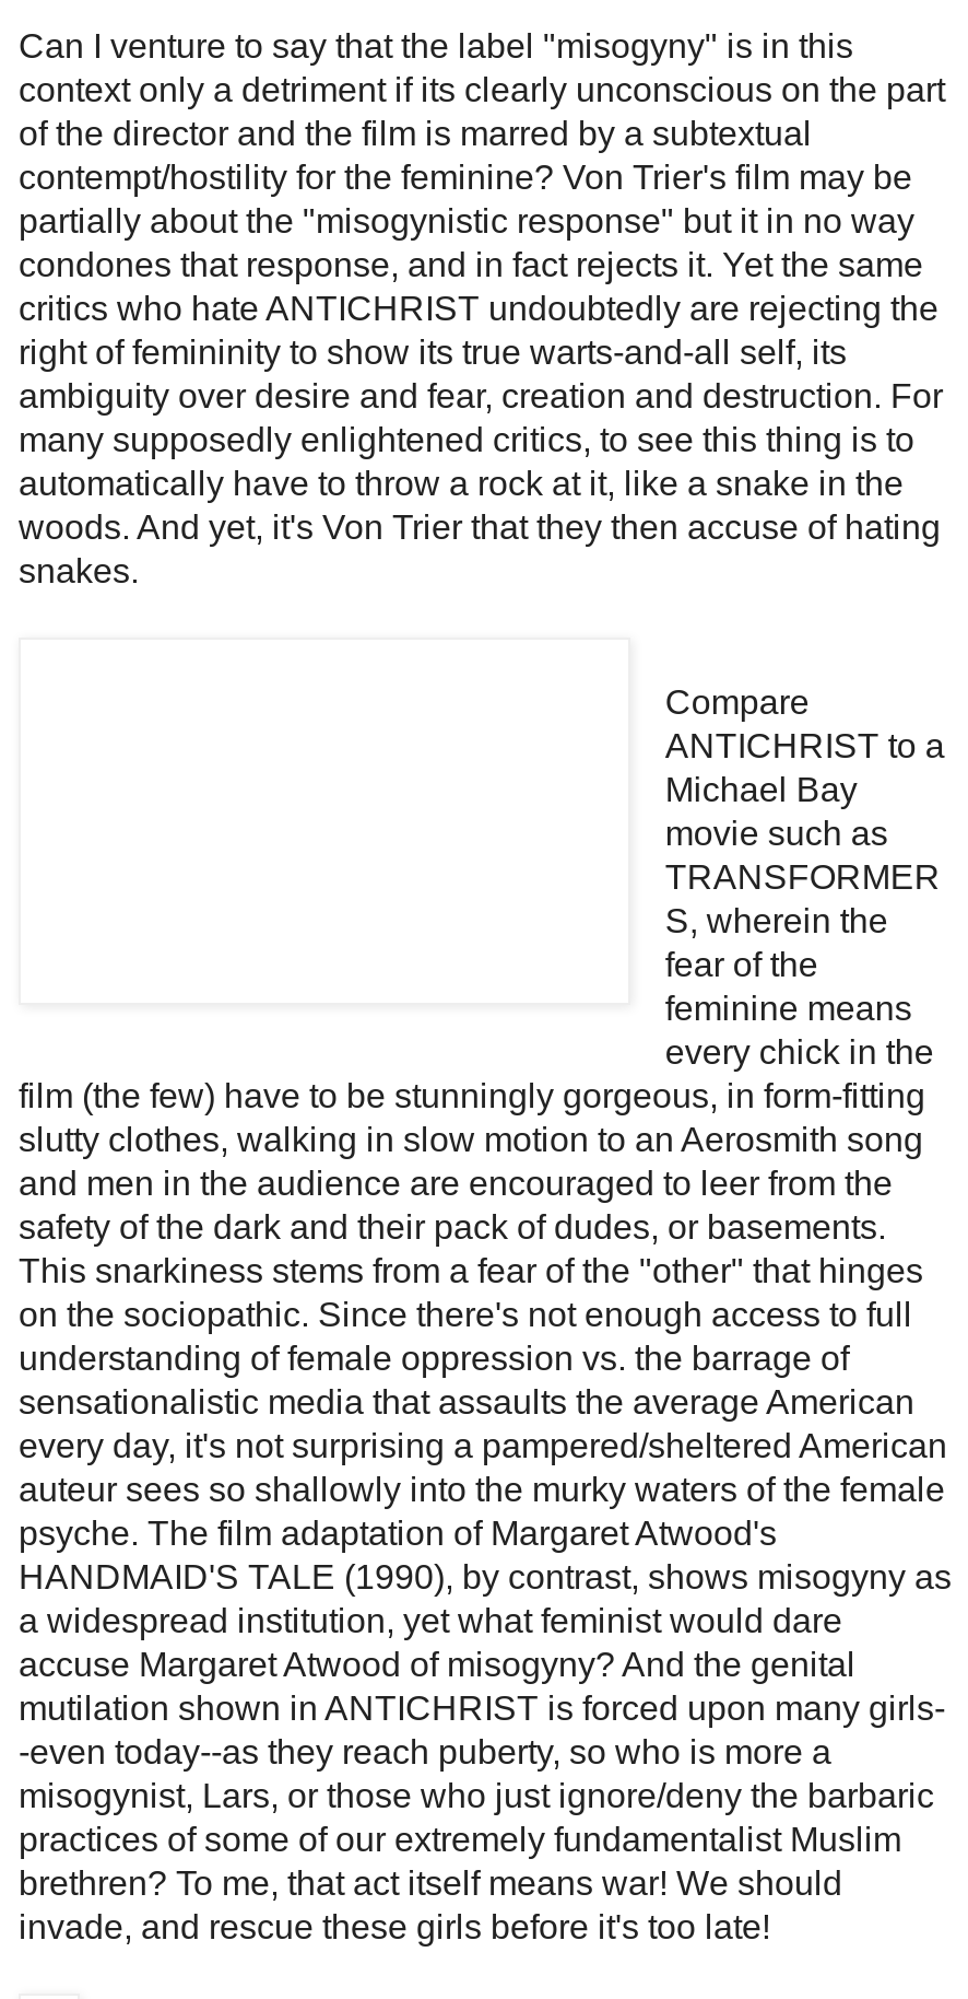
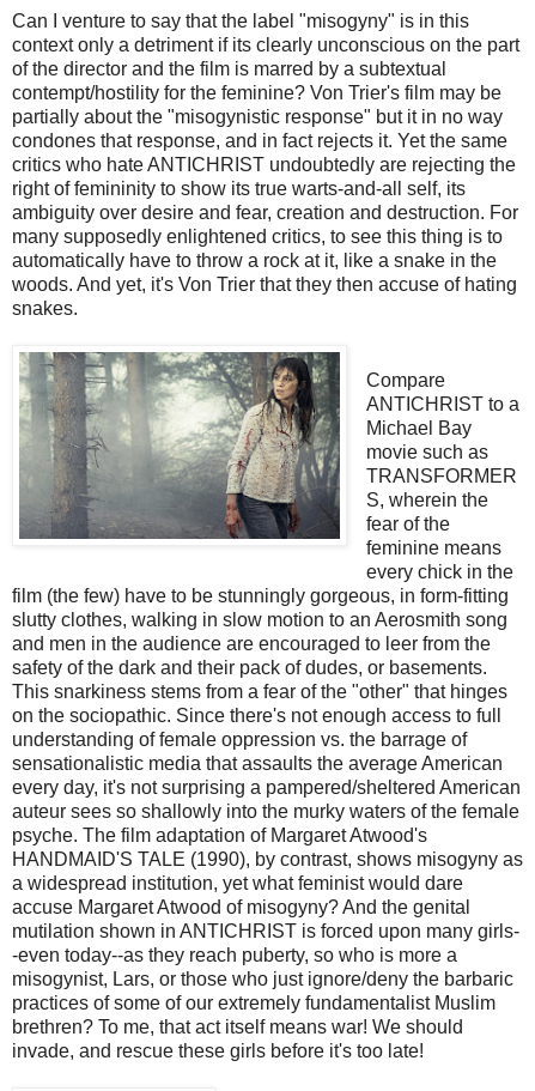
+ [image]
